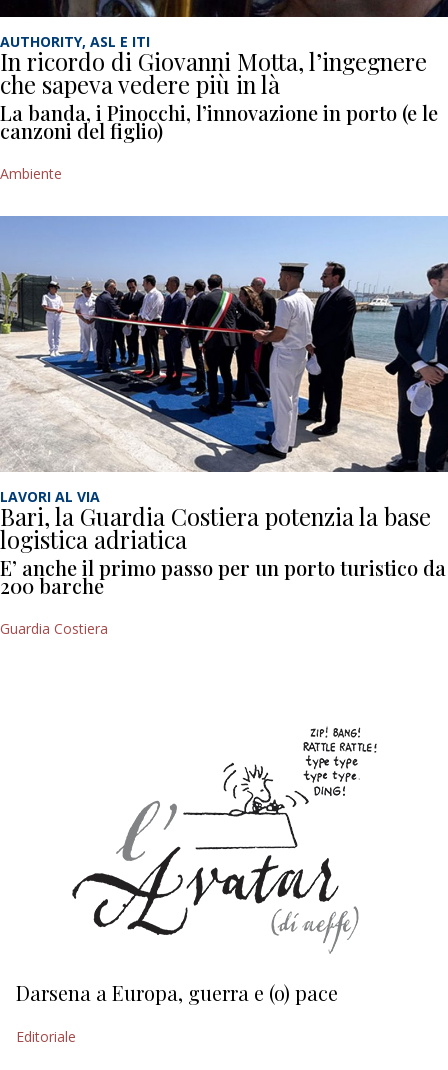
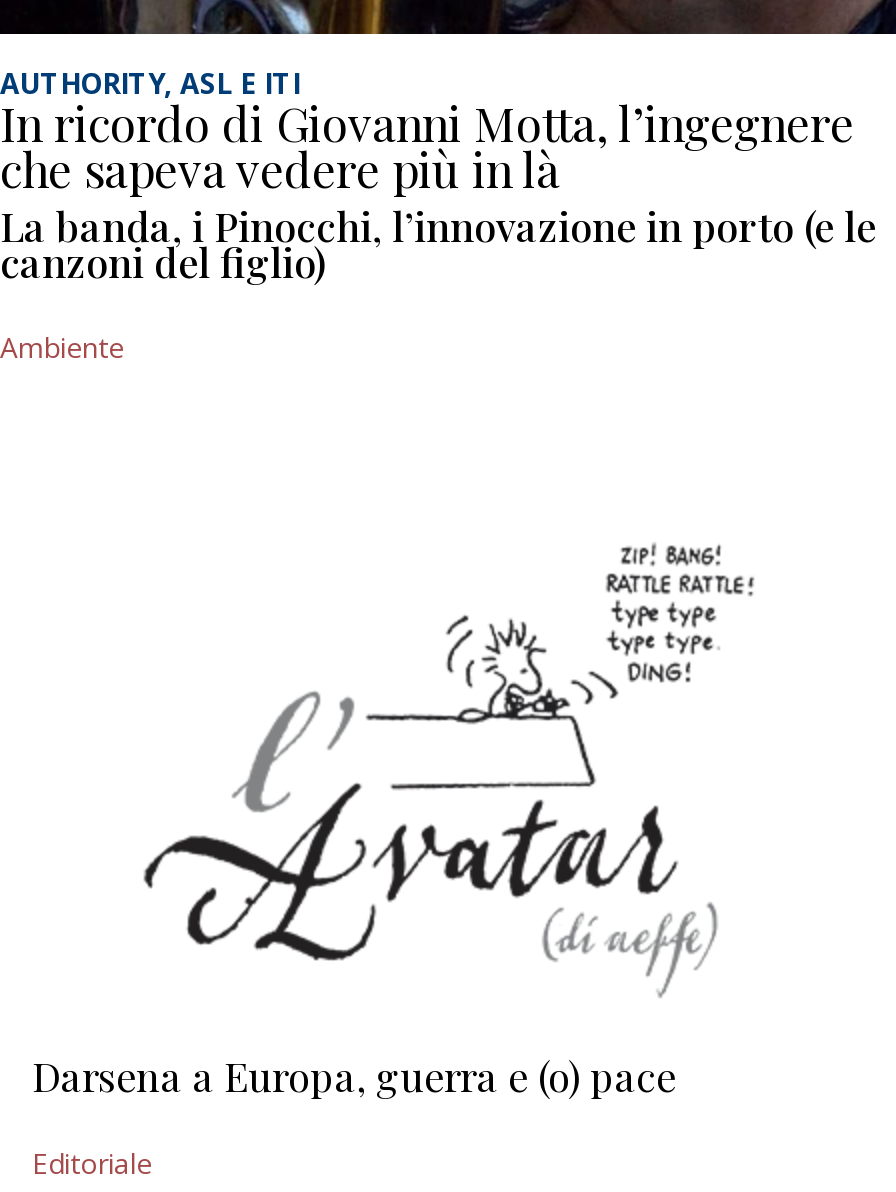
- [image]
- LAVORI AL VIA
- Bari, la Guardia Costiera potenzia la base
- logistica adriatica
- E’ anche il primo passo per un porto turistico da
- 200 barche
- Guardia Costiera
